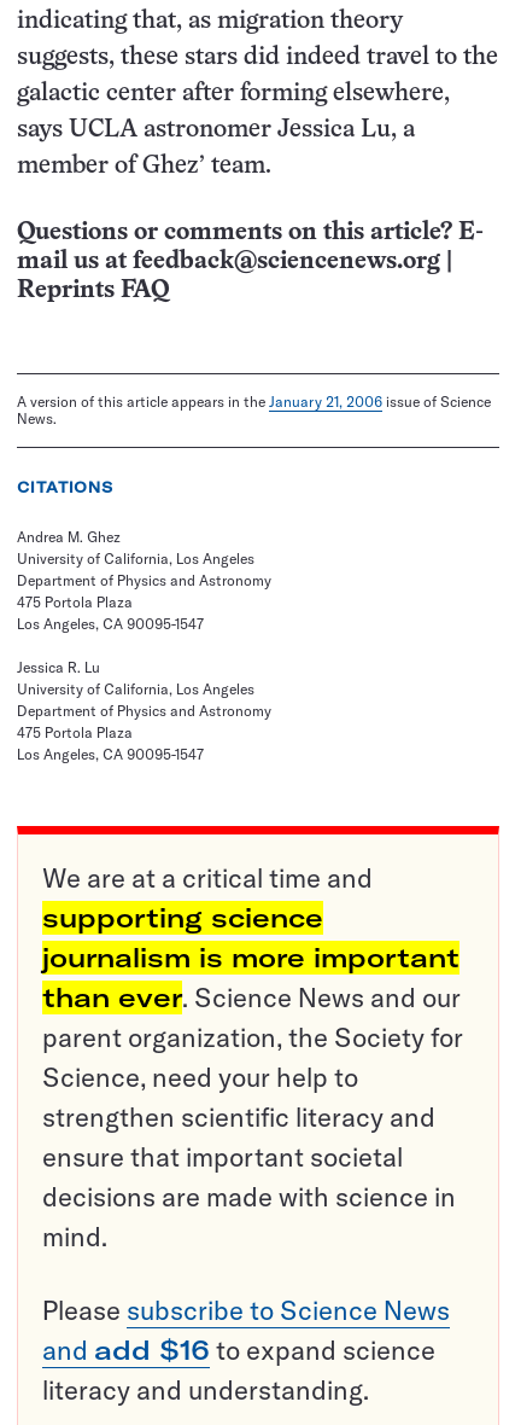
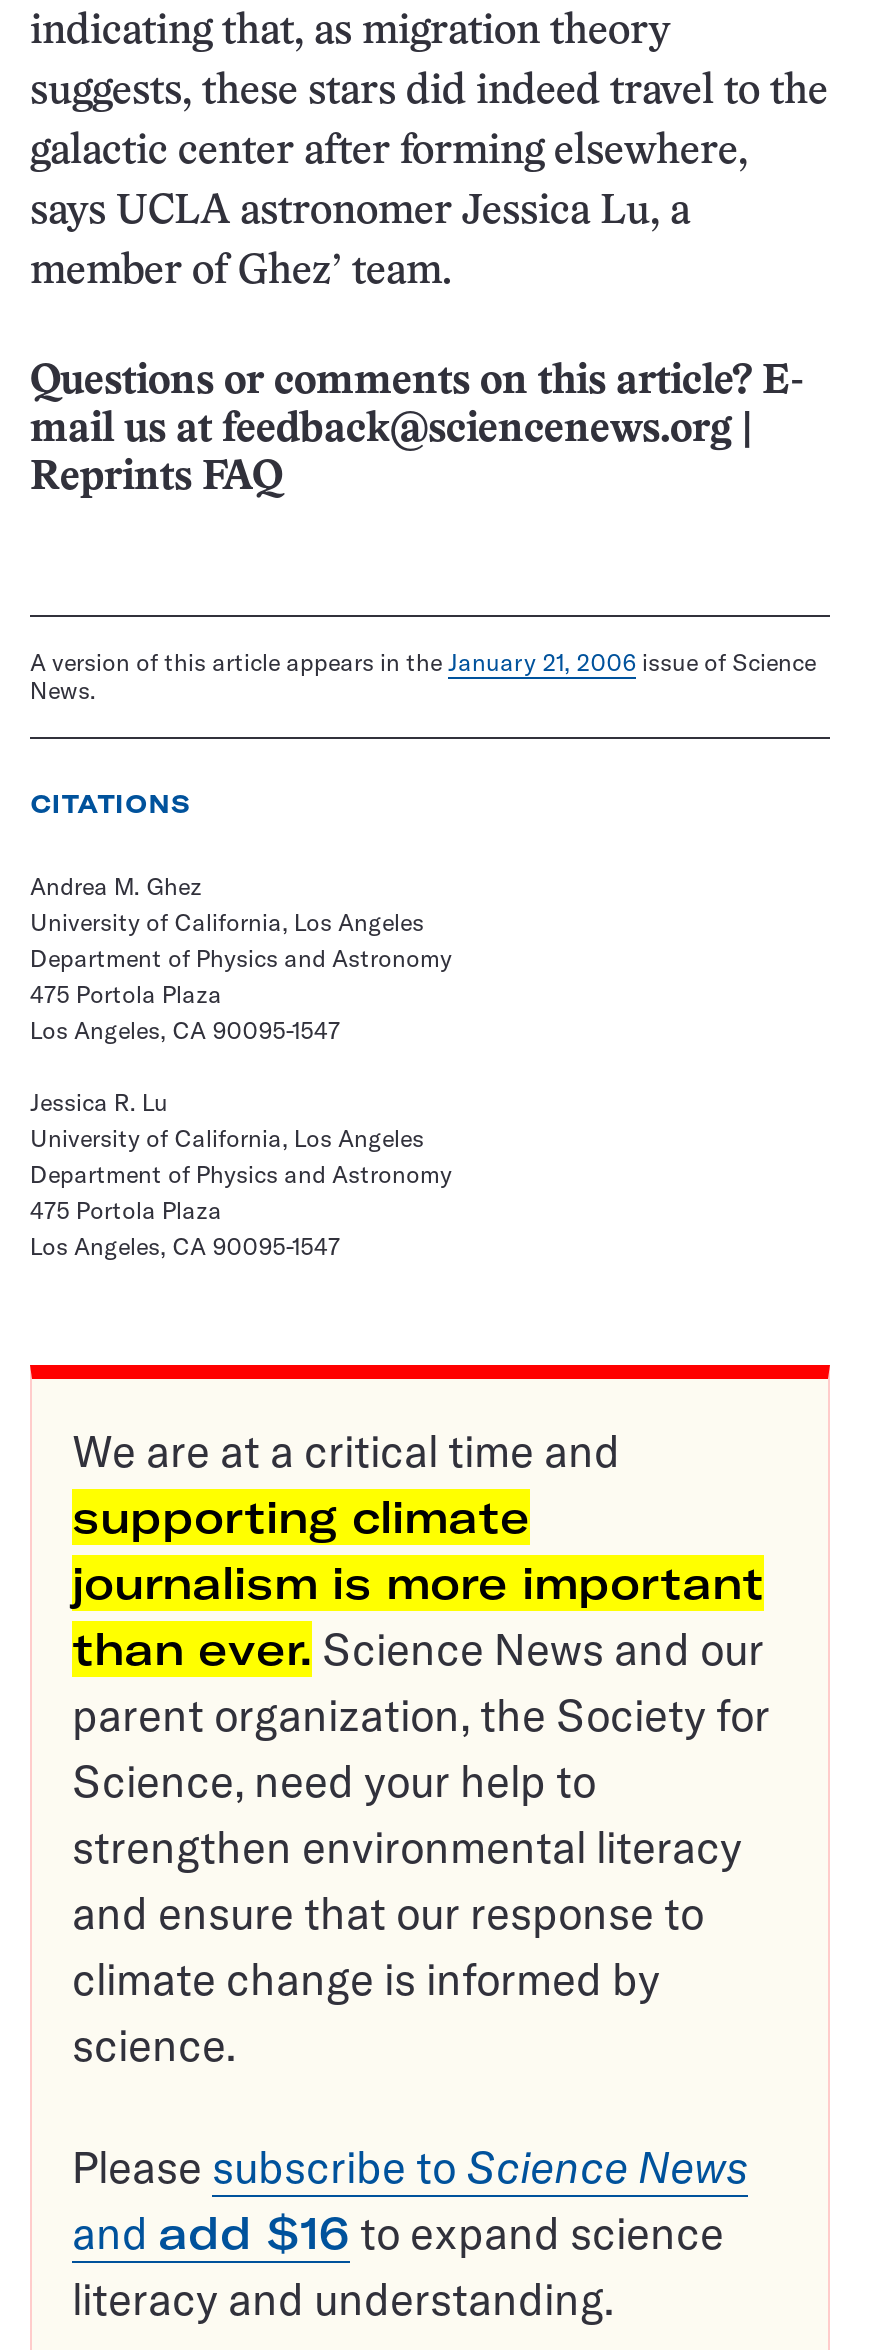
- supporting science
+ supporting climate

- strengthen scientific literacy and
- ensure that important societal
- decisions are made with science in
- mind.
+ strengthen environmental literacy
+ and ensure that our response to
+ climate change is informed by
+ science.
